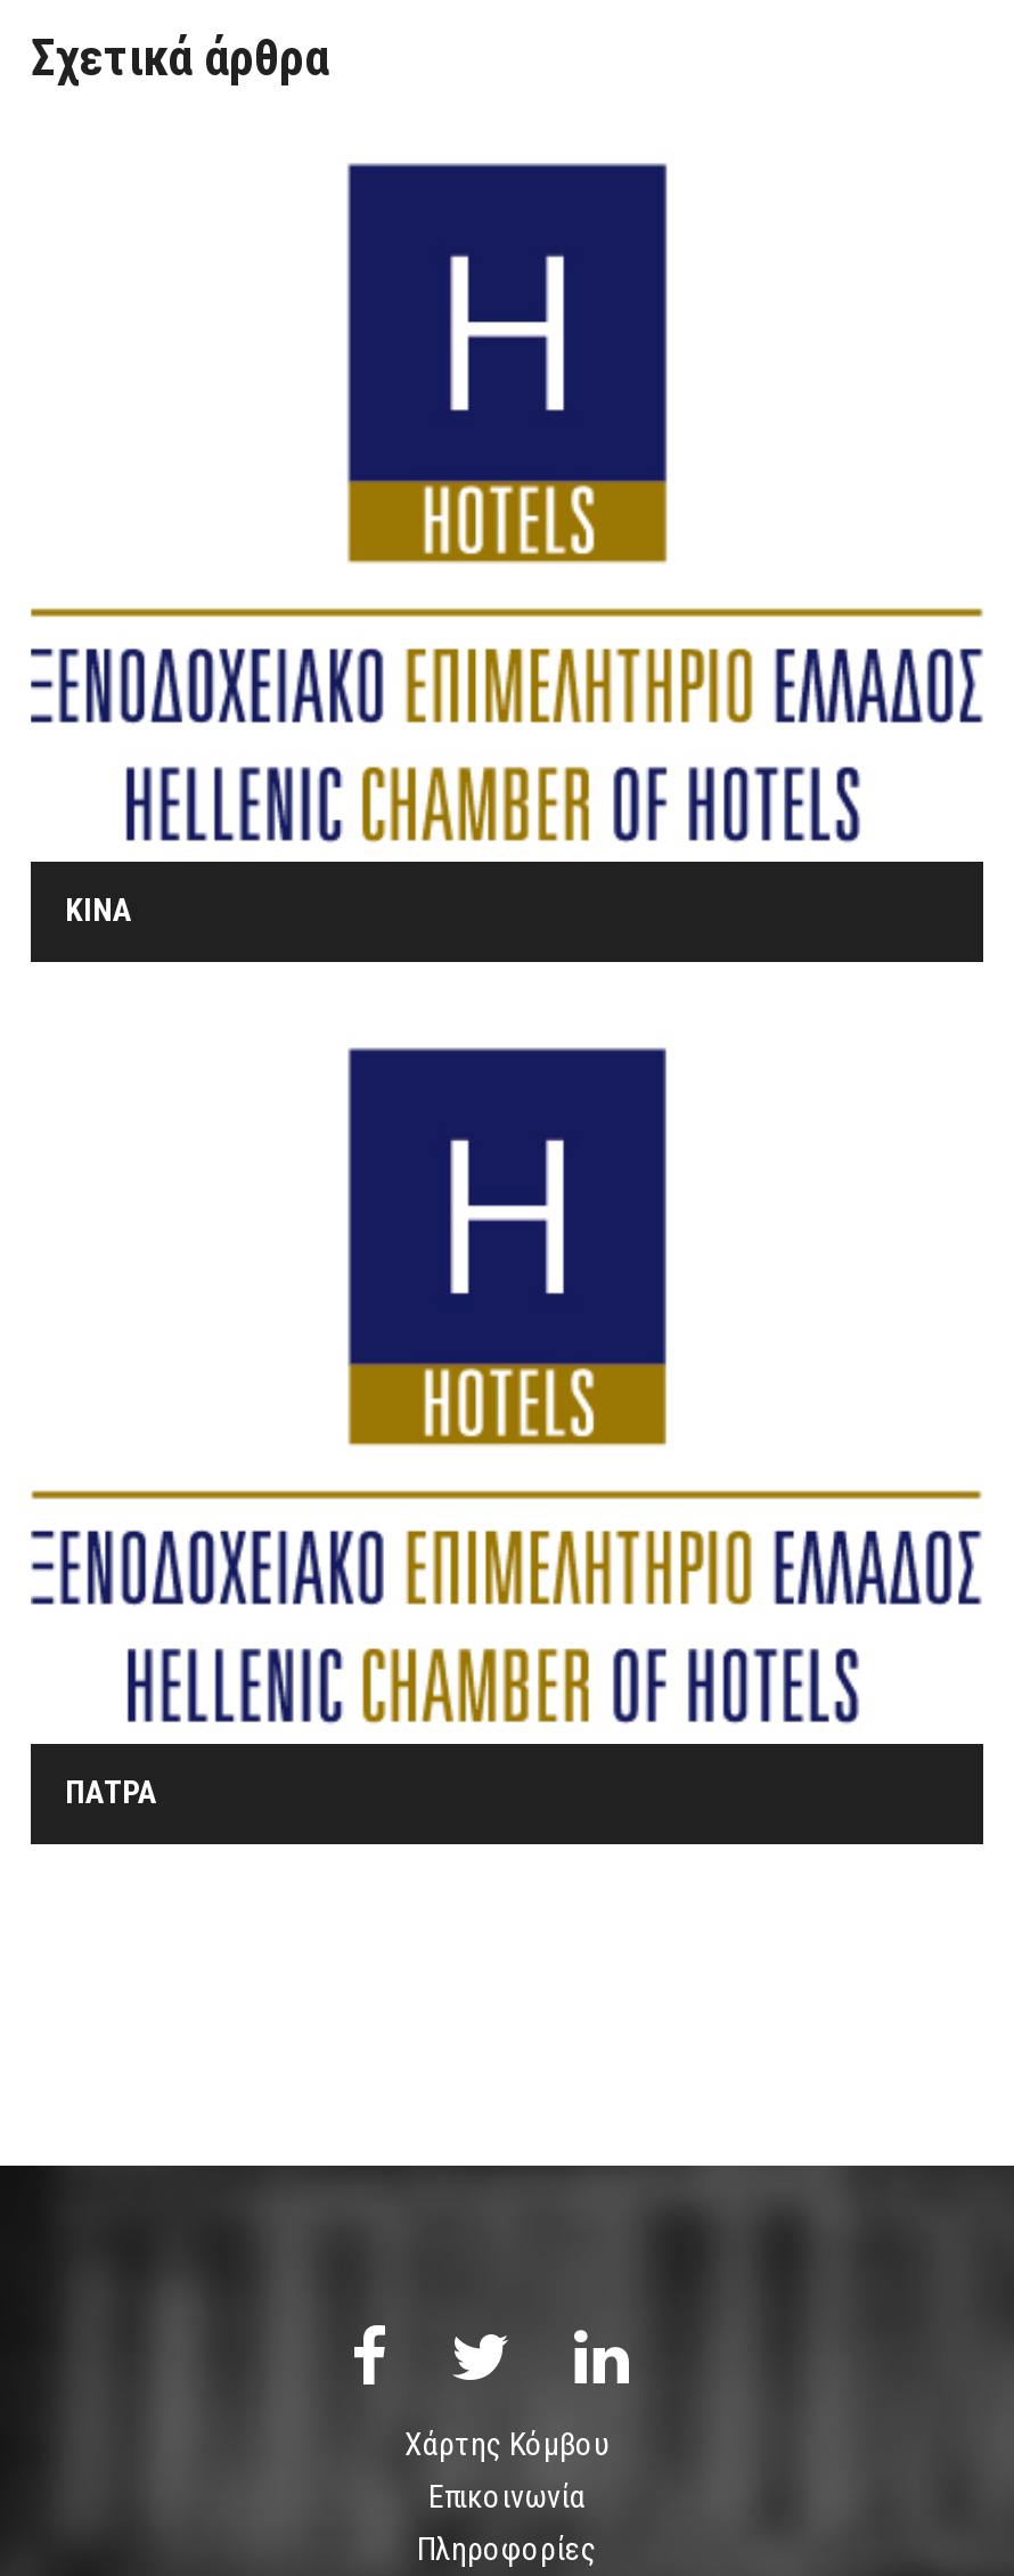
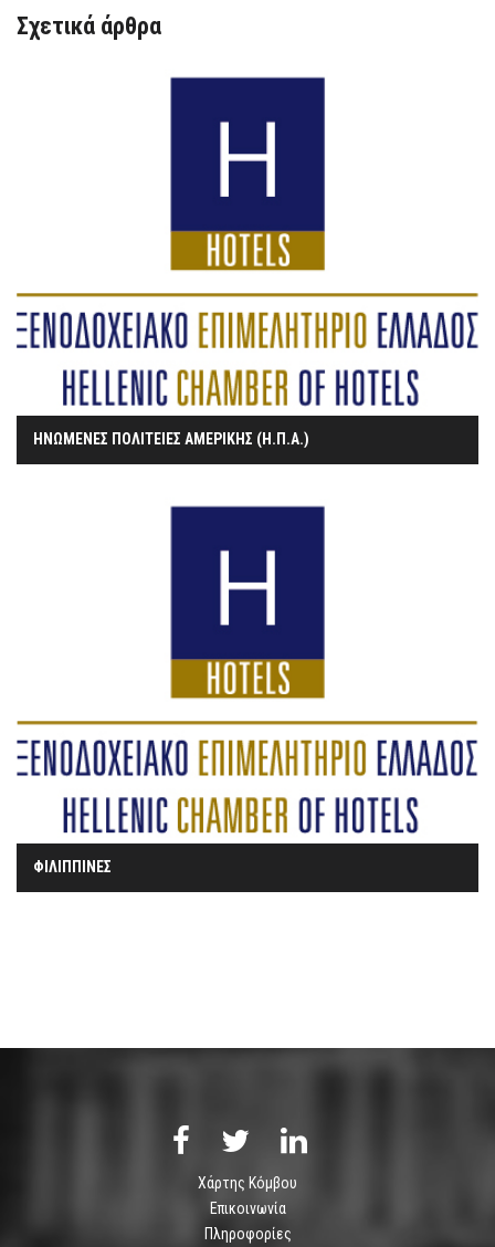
- ΚΙΝΑ
+ ΗΝΩΜΕΝΕΣ ΠΟΛΙΤΕΙΕΣ ΑΜΕΡΙΚΗΣ (Η.Π.Α.)

- ΠΑΤΡΑ
+ ΦΙΛΙΠΠΙΝΕΣ
